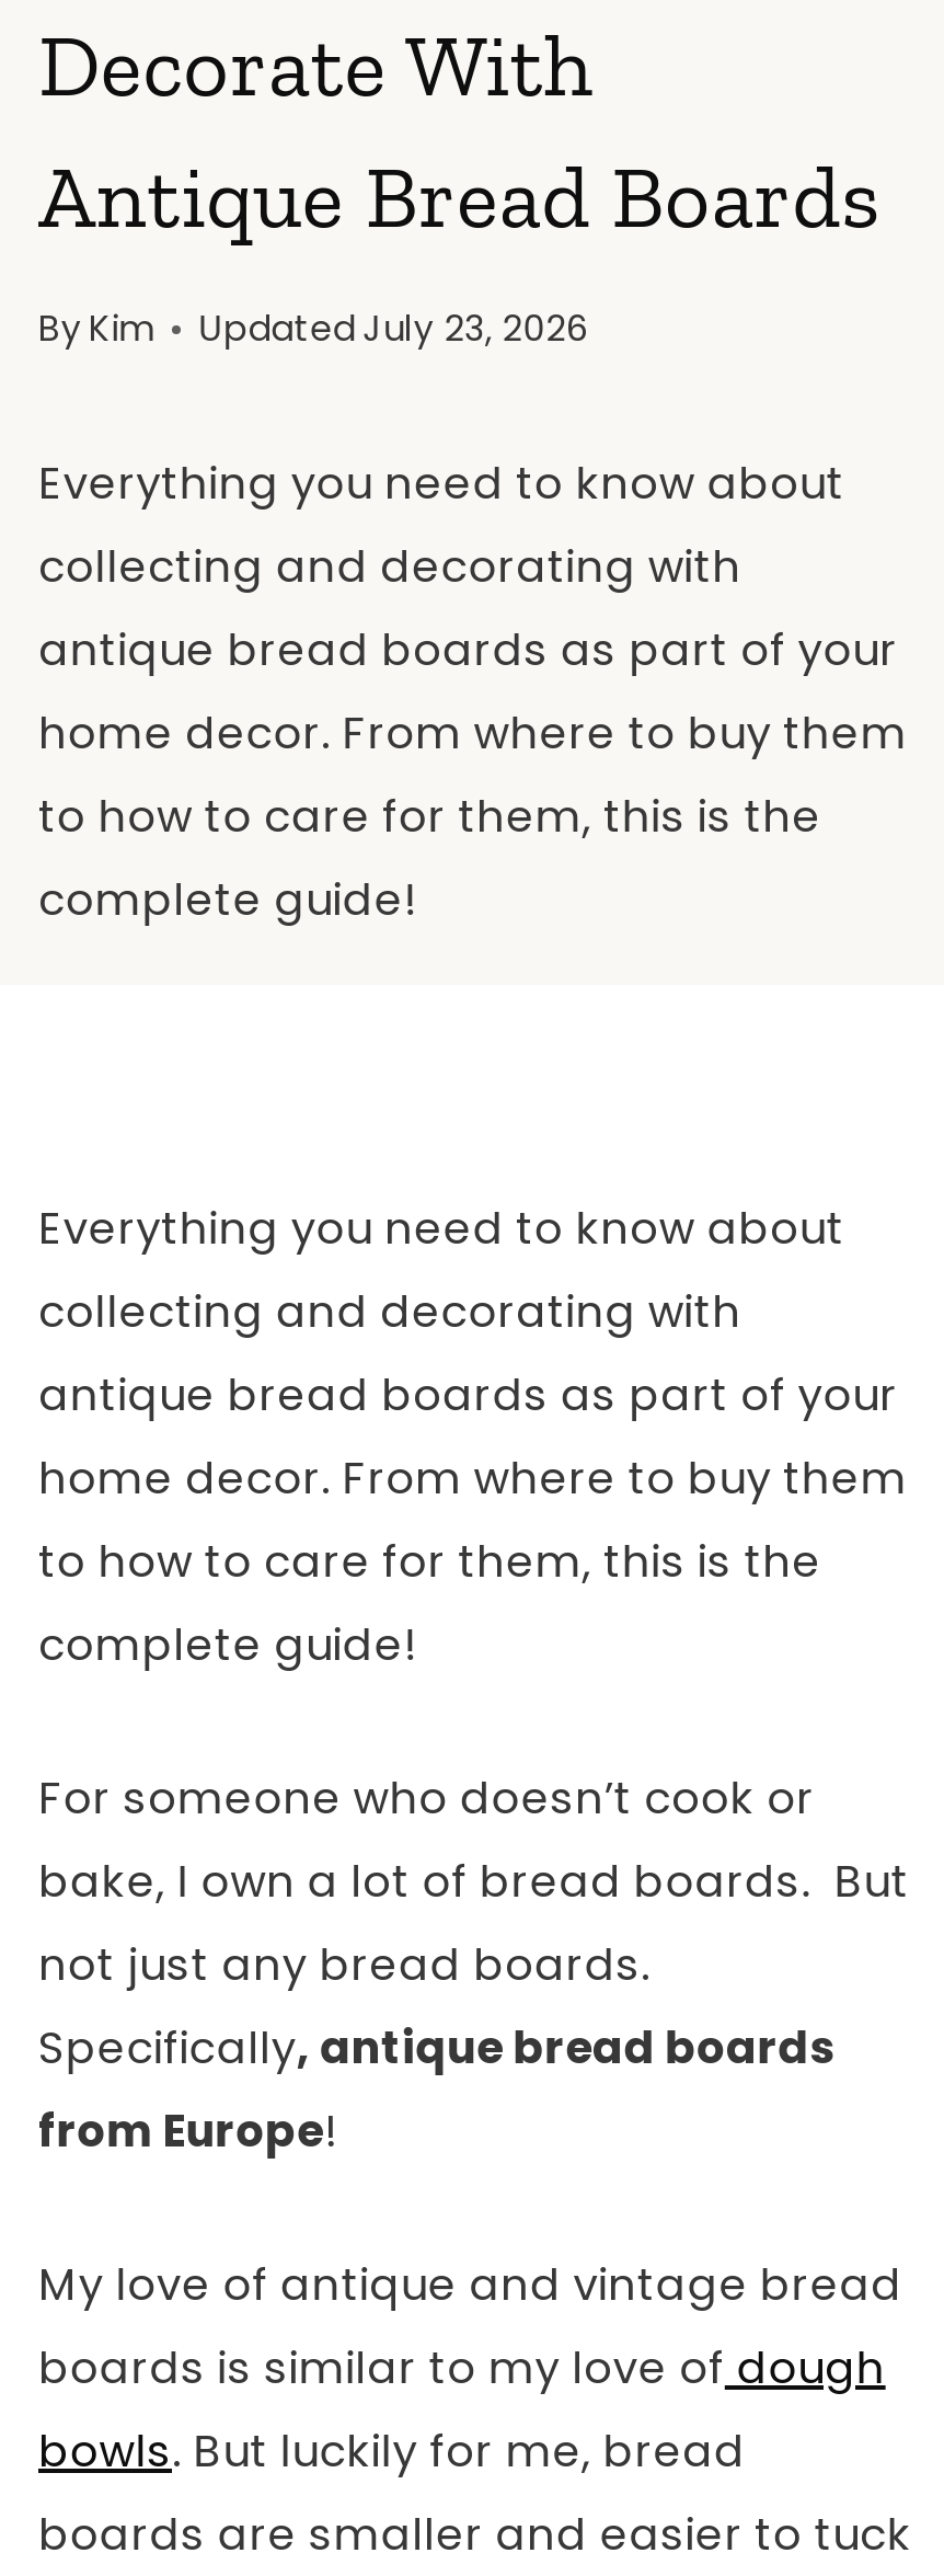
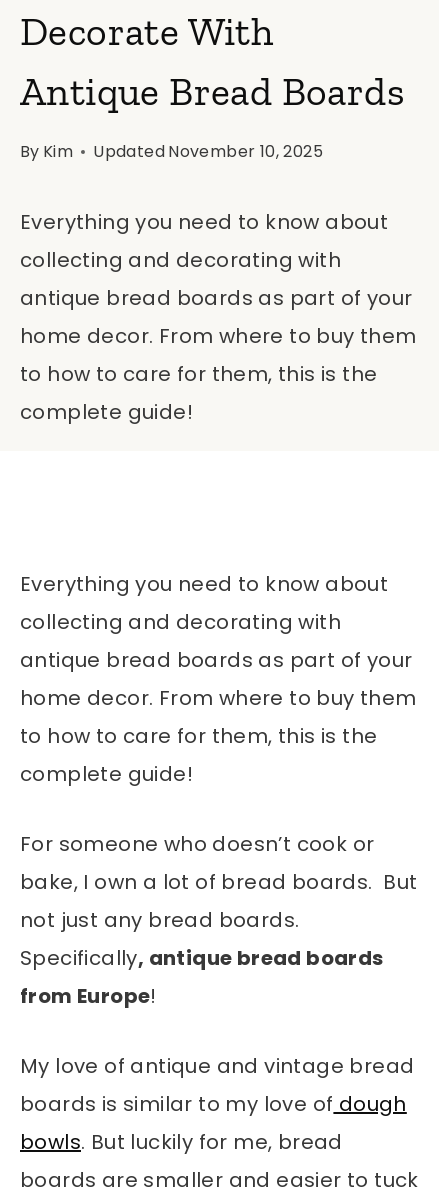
- Updated July 23, 2026
+ Updated November 10, 2025
